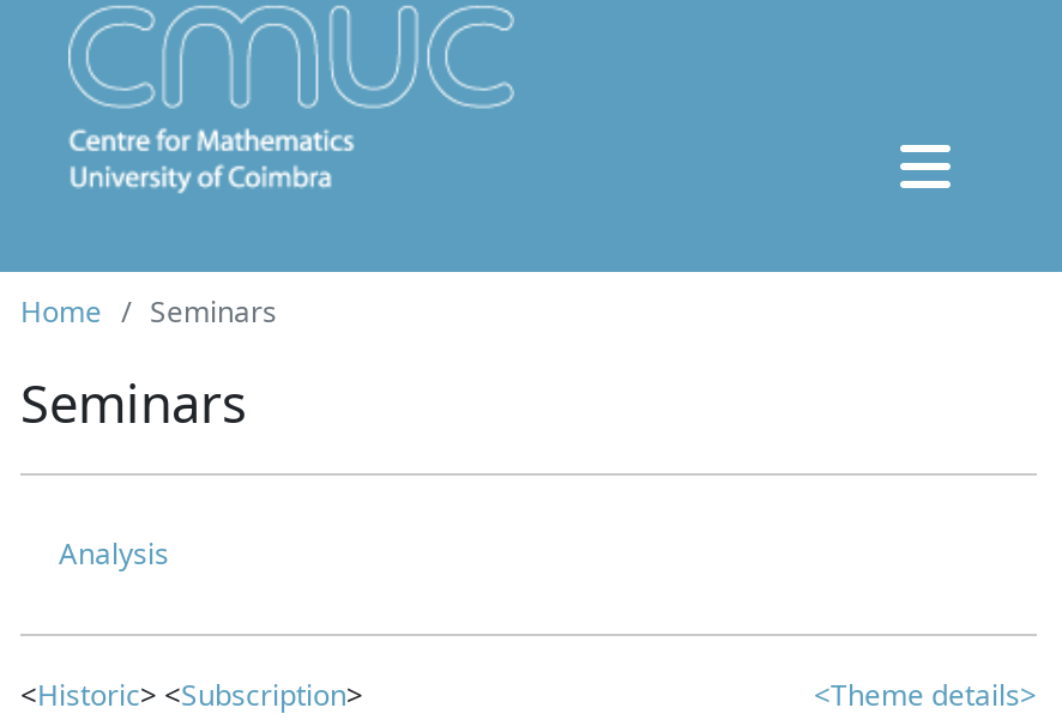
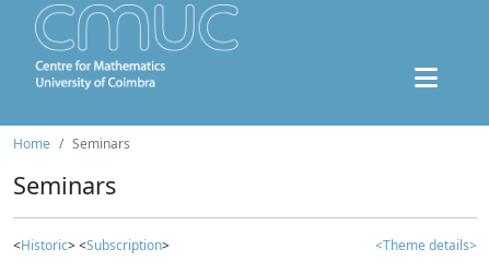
- Analysis
